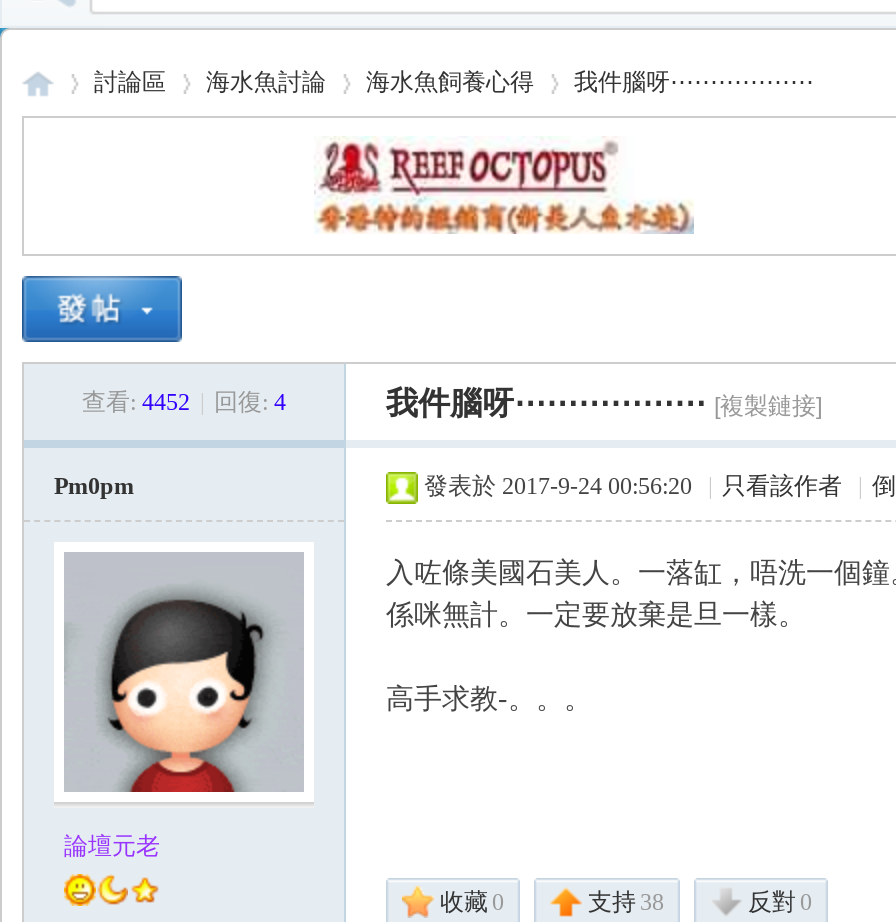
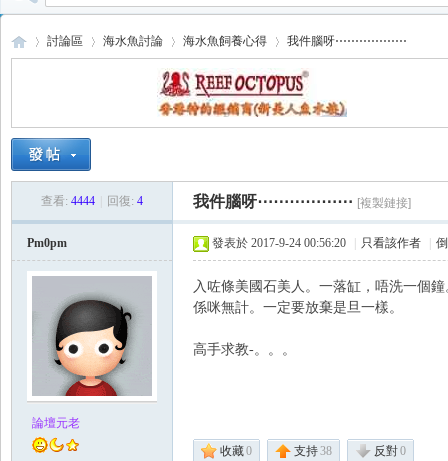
- 查看: 4452 回復: 4
+ 查看: 4444 回復: 4
